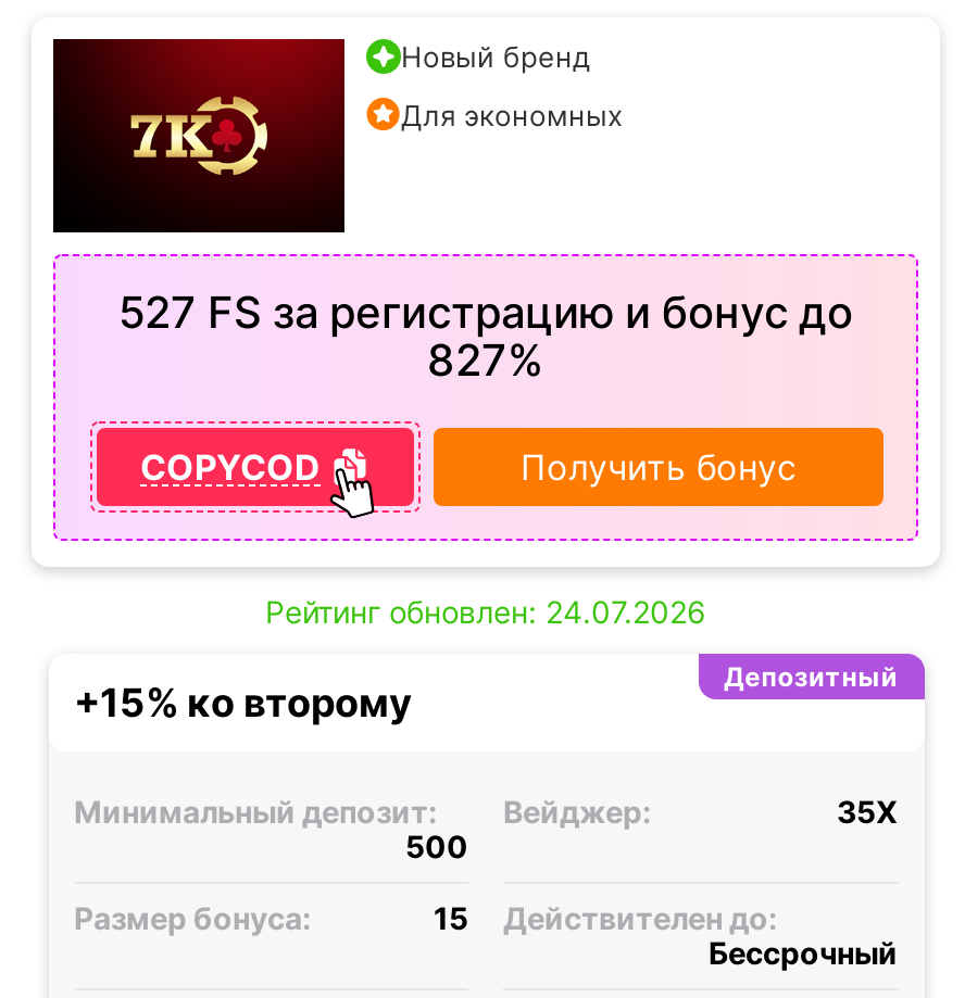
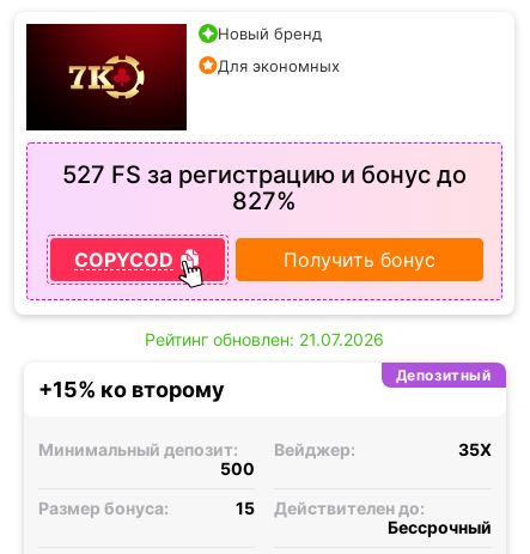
- Рейтинг обновлен: 24.07.2026
+ Рейтинг обновлен: 21.07.2026
